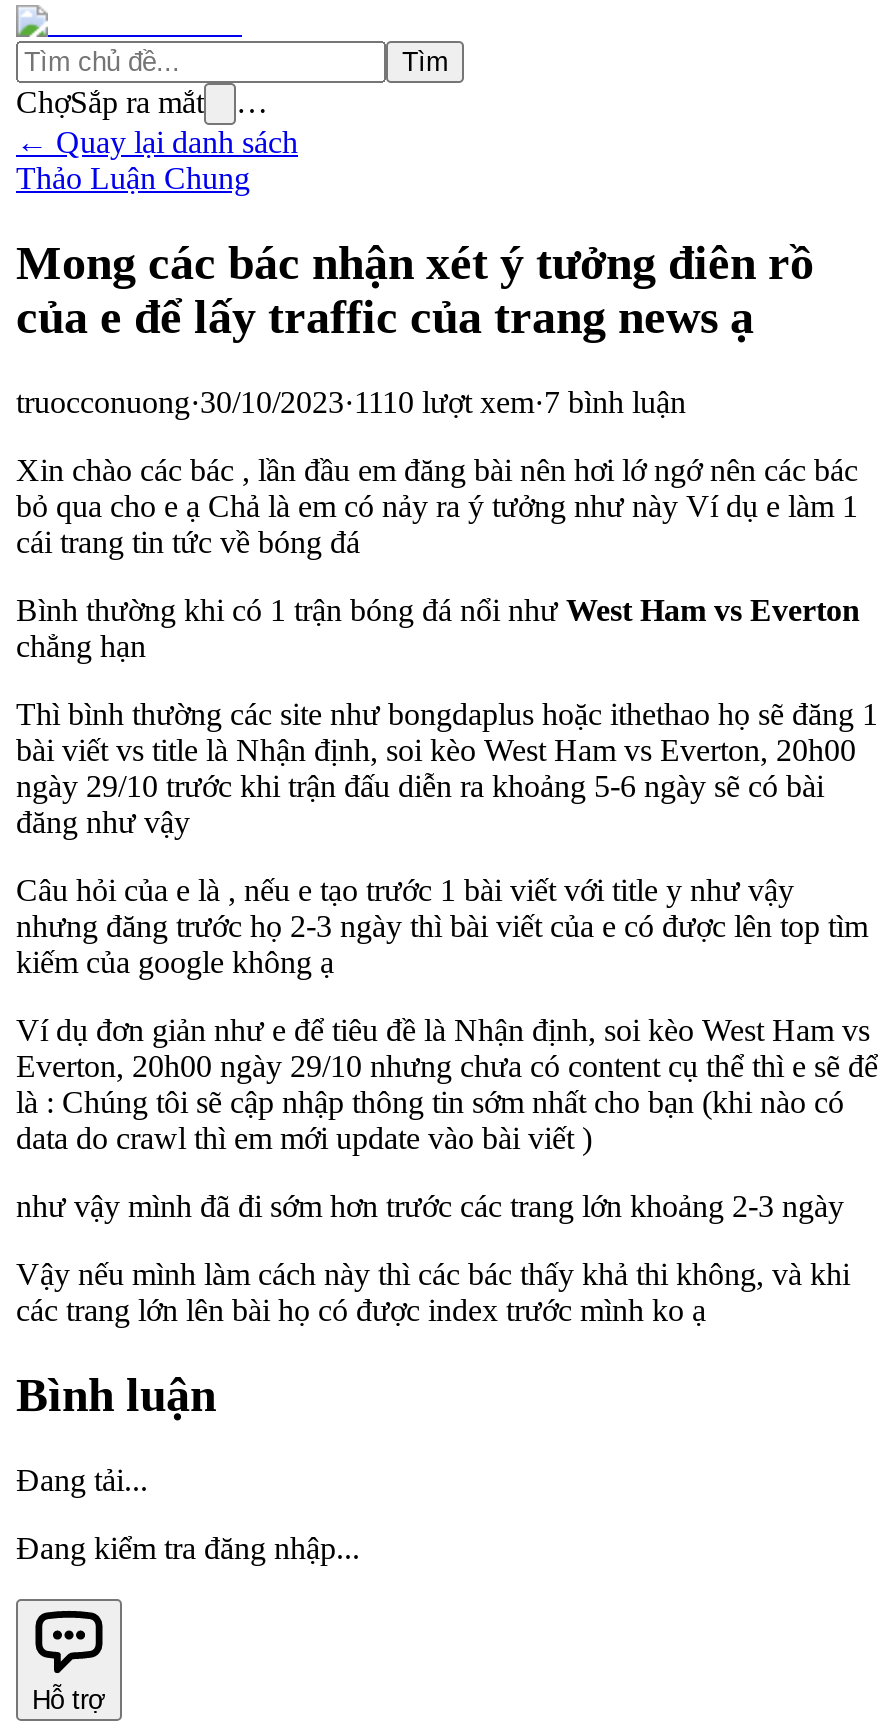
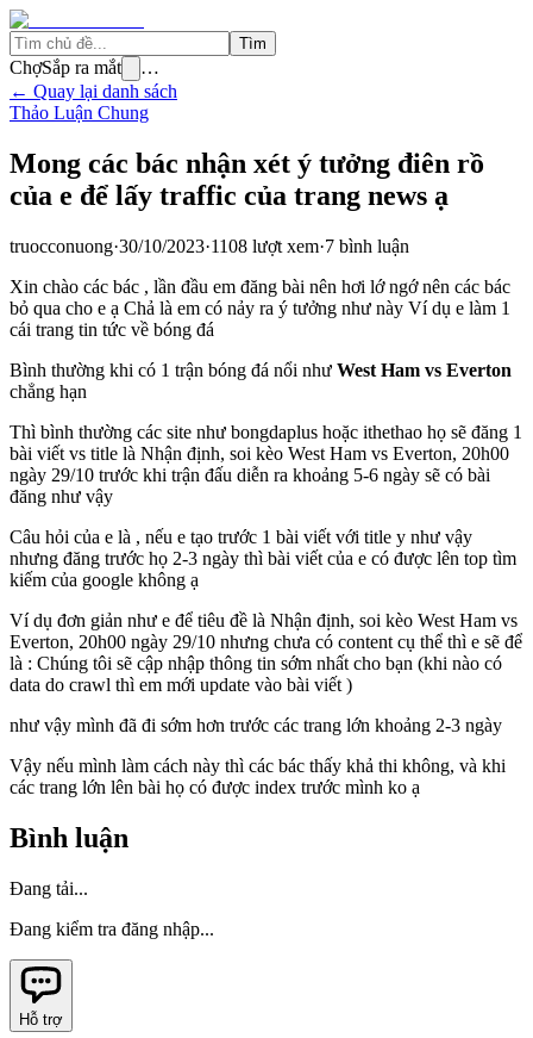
- truocconuong·30/10/2023 · 1110 lượt xem·7 bình luận
+ truocconuong·30/10/2023 · 1108 lượt xem·7 bình luận
